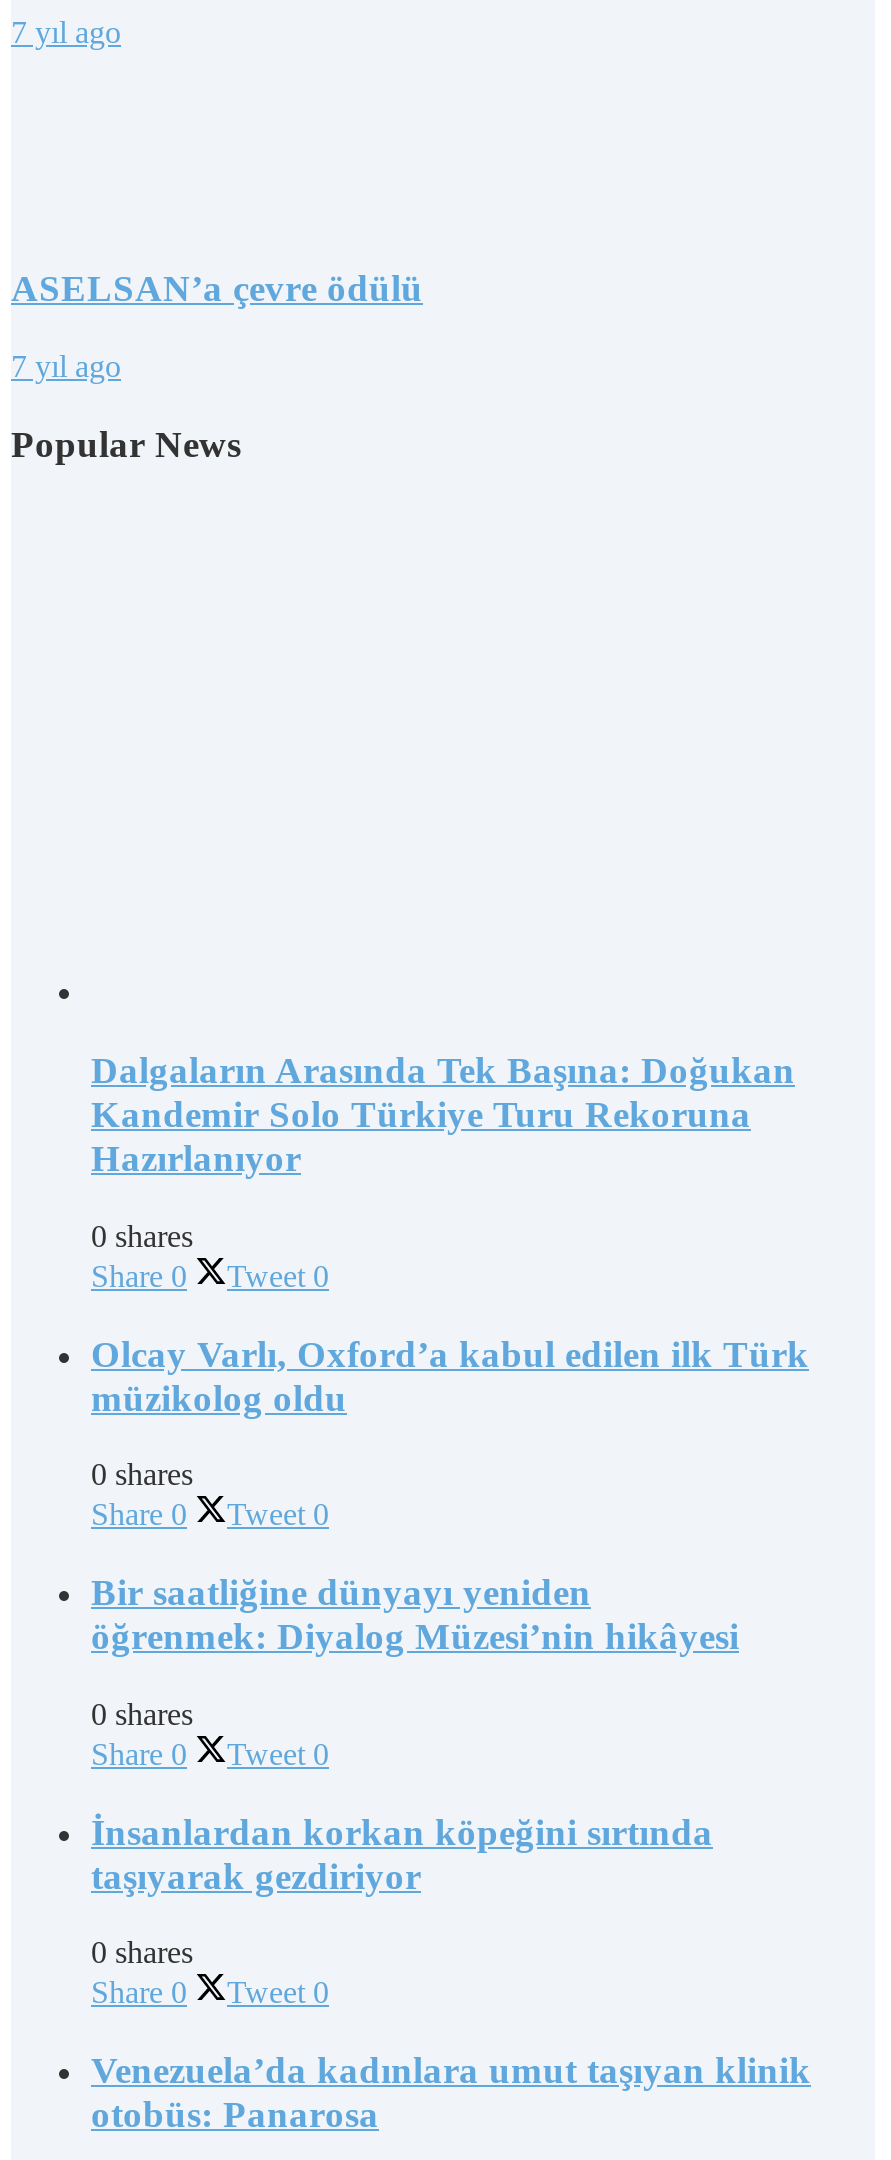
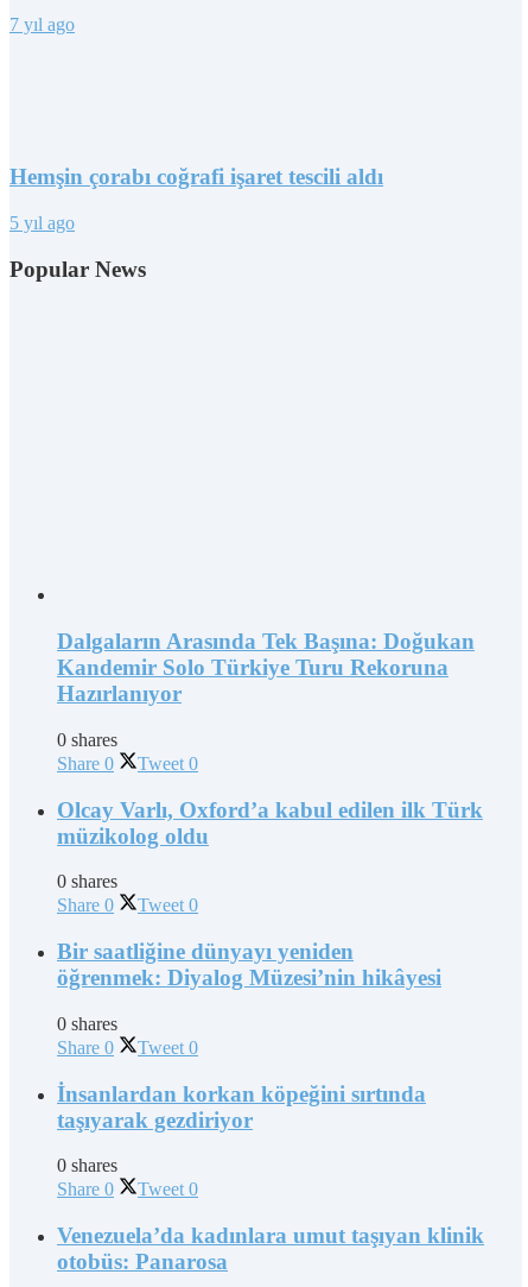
- ASELSAN’a çevre ödülü
+ Hemşin çorabı coğrafi işaret tescili aldı

- 7 yıl ago
+ 5 yıl ago
